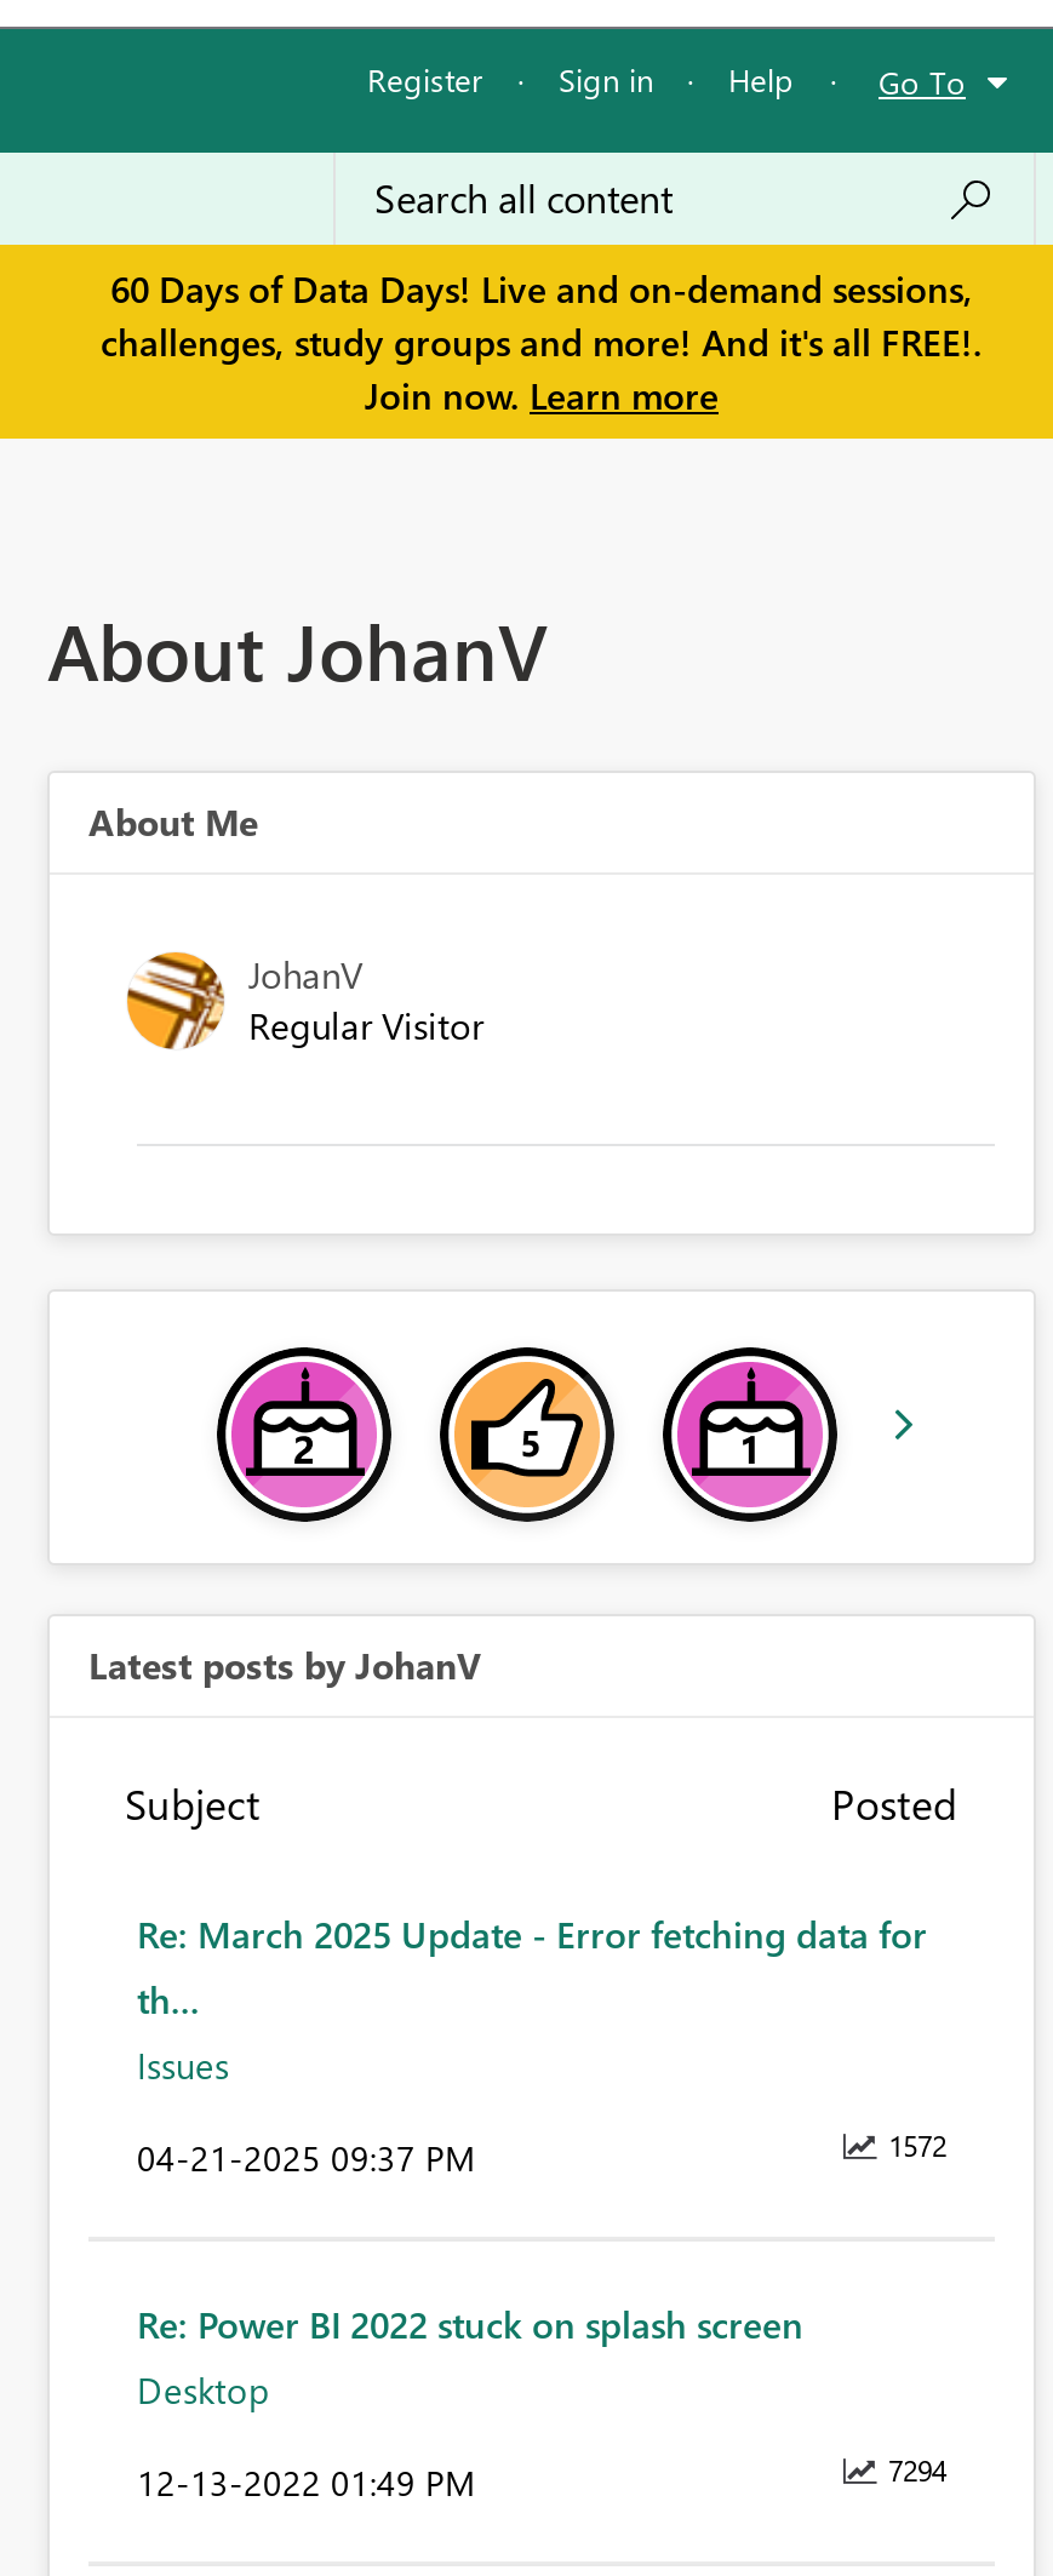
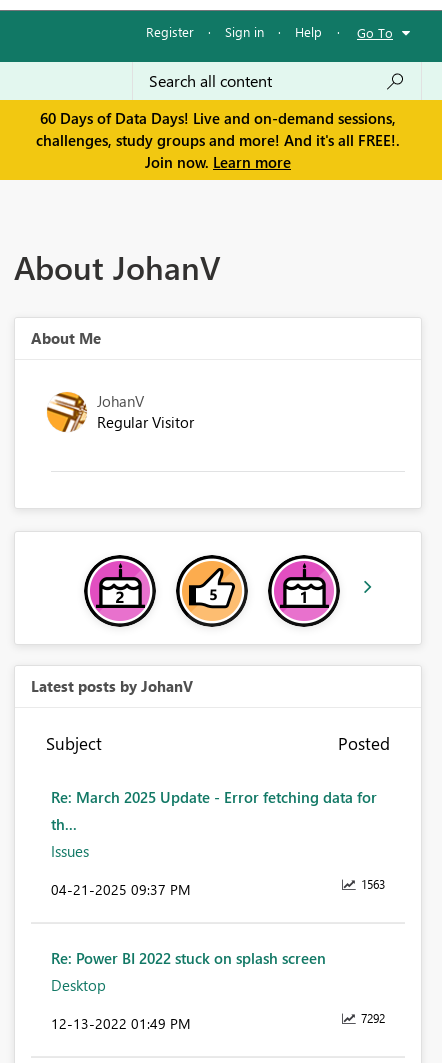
- 1572
+ 1563

- 7294
+ 7292
